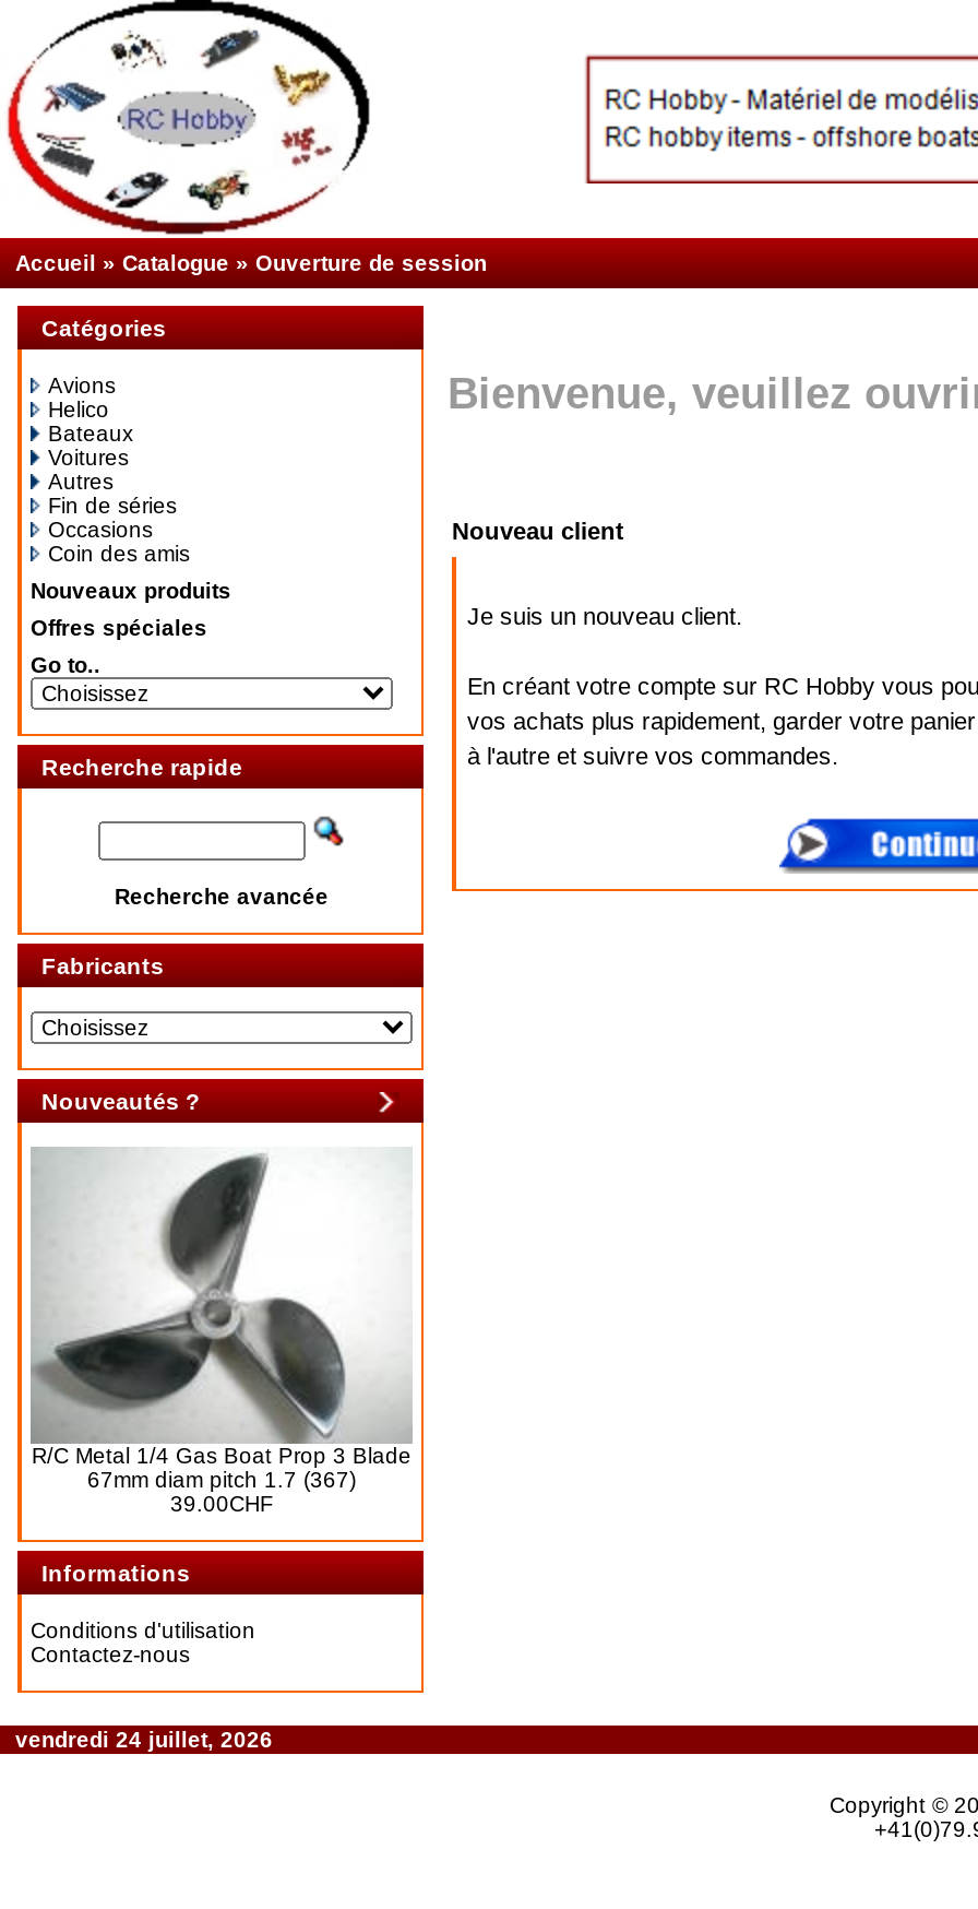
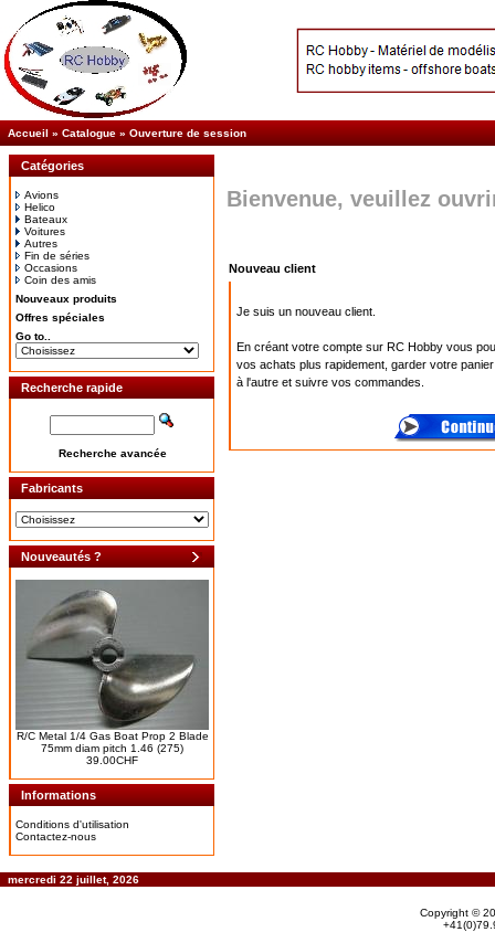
- [image]
- R/C Metal 1/4 Gas Boat Prop 3 Blade
+ [image]
+ R/C Metal 1/4 Gas Boat Prop 2 Blade

- 67mm diam pitch 1.7 (367)
+ 75mm diam pitch 1.46 (275)

- vendredi 24 juillet, 2026
+ mercredi 22 juillet, 2026
